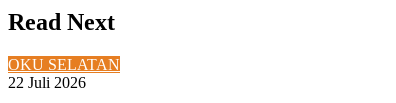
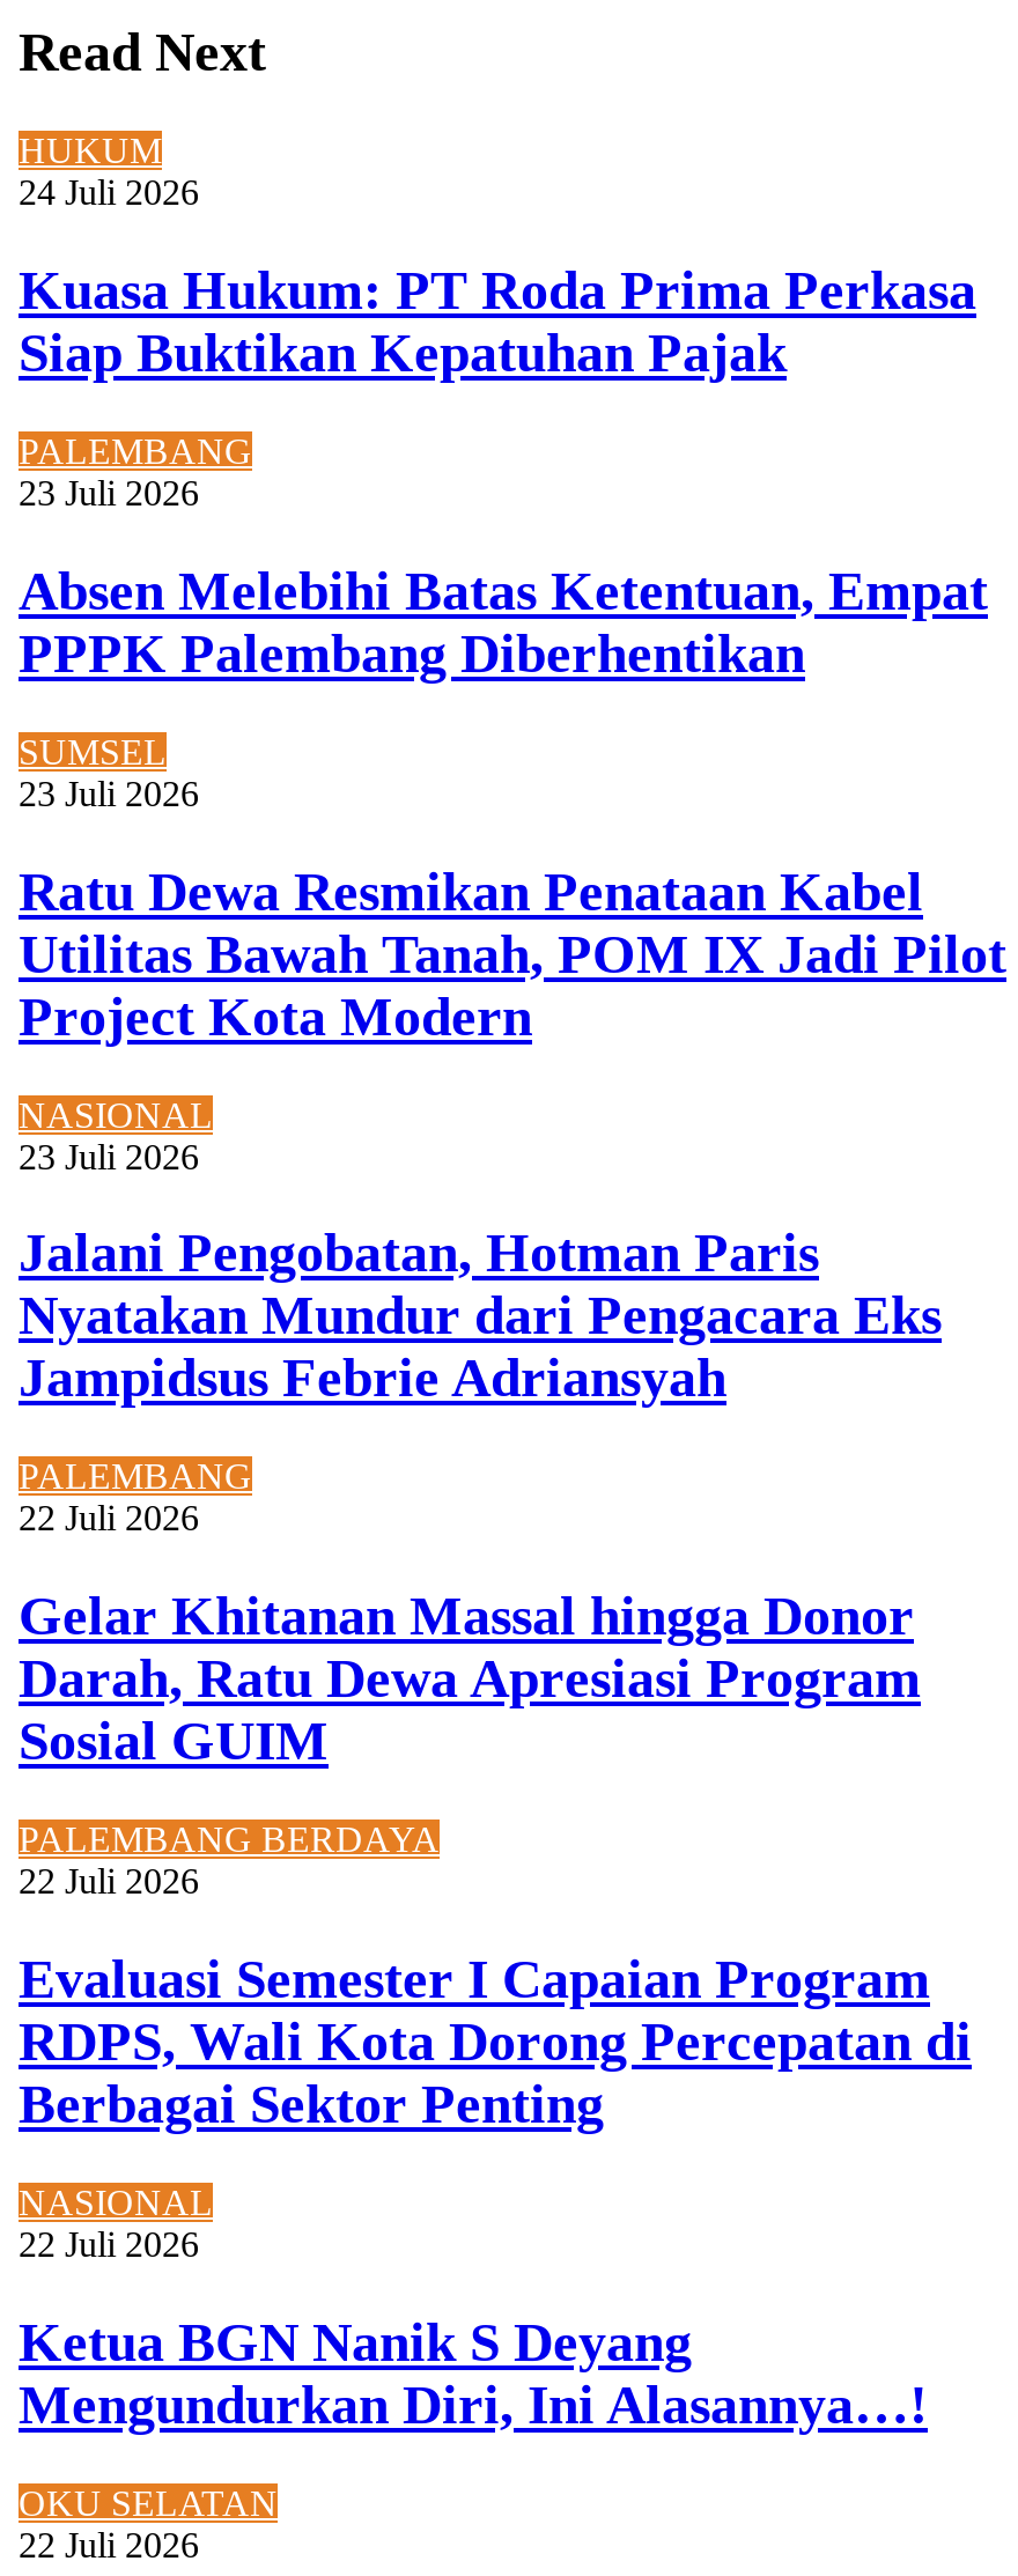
+ HUKUM
+ 24 Juli 2026
+ Kuasa Hukum: PT Roda Prima Perkasa
+ Siap Buktikan Kepatuhan Pajak
+ PALEMBANG
+ 23 Juli 2026
+ Absen Melebihi Batas Ketentuan, Empat
+ PPPK Palembang Diberhentikan
+ SUMSEL
+ 23 Juli 2026
+ Ratu Dewa Resmikan Penataan Kabel
+ Utilitas Bawah Tanah, POM IX Jadi Pilot
+ Project Kota Modern
+ NASIONAL
+ 23 Juli 2026
+ Jalani Pengobatan, Hotman Paris
+ Nyatakan Mundur dari Pengacara Eks
+ Jampidsus Febrie Adriansyah
+ PALEMBANG
+ 22 Juli 2026
+ Gelar Khitanan Massal hingga Donor
+ Darah, Ratu Dewa Apresiasi Program
+ Sosial GUIM
+ PALEMBANG BERDAYA
+ 22 Juli 2026
+ Evaluasi Semester I Capaian Program
+ RDPS, Wali Kota Dorong Percepatan di
+ Berbagai Sektor Penting
+ NASIONAL
+ 22 Juli 2026
+ Ketua BGN Nanik S Deyang
+ Mengundurkan Diri, Ini Alasannya…!
